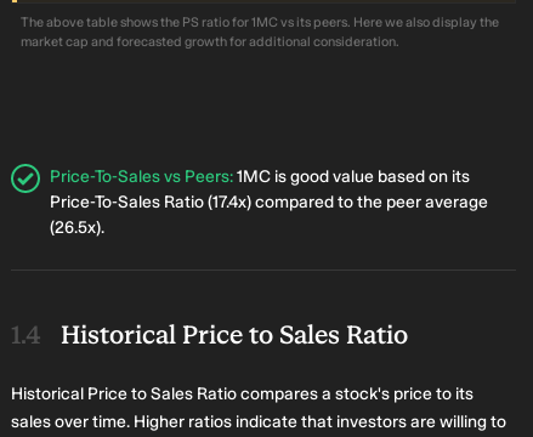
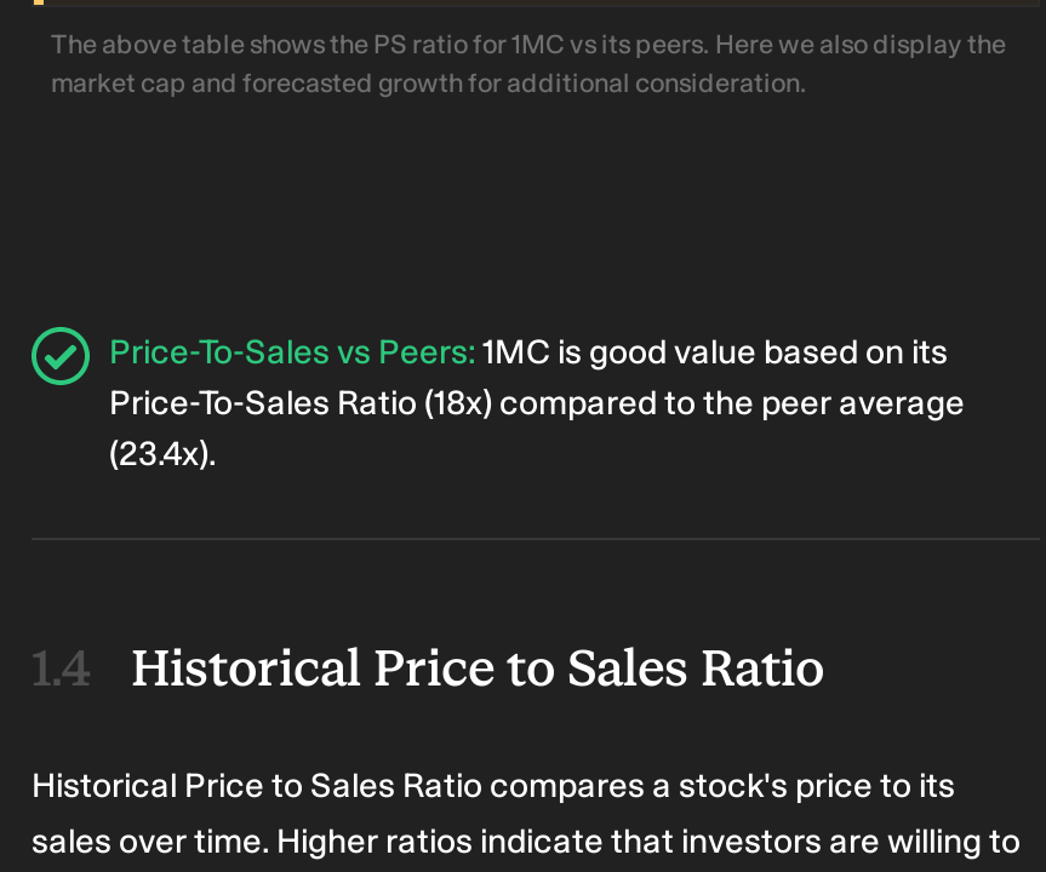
- Price-To-Sales Ratio (17.4x) compared to the peer average
- (26.5x).
+ Price-To-Sales Ratio (18x) compared to the peer average
+ (23.4x).
